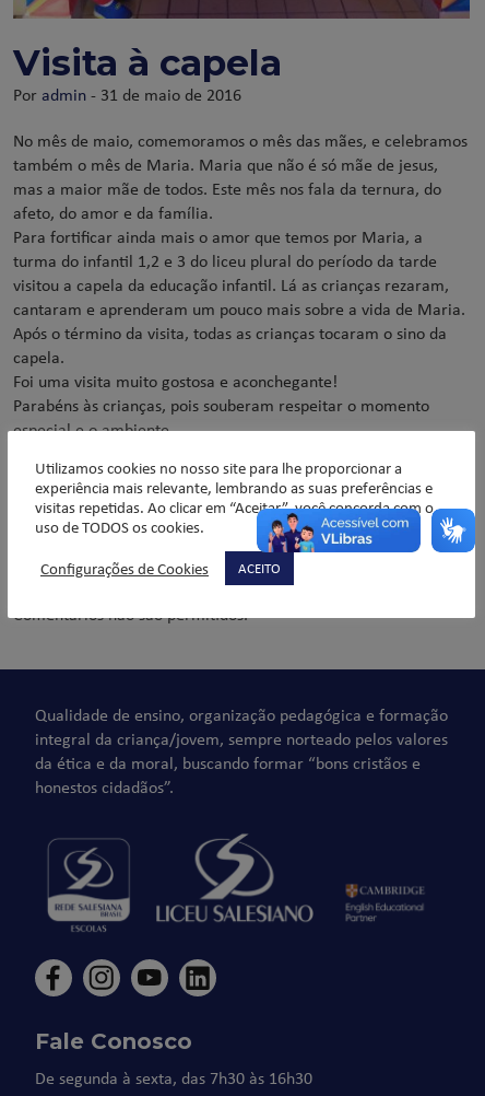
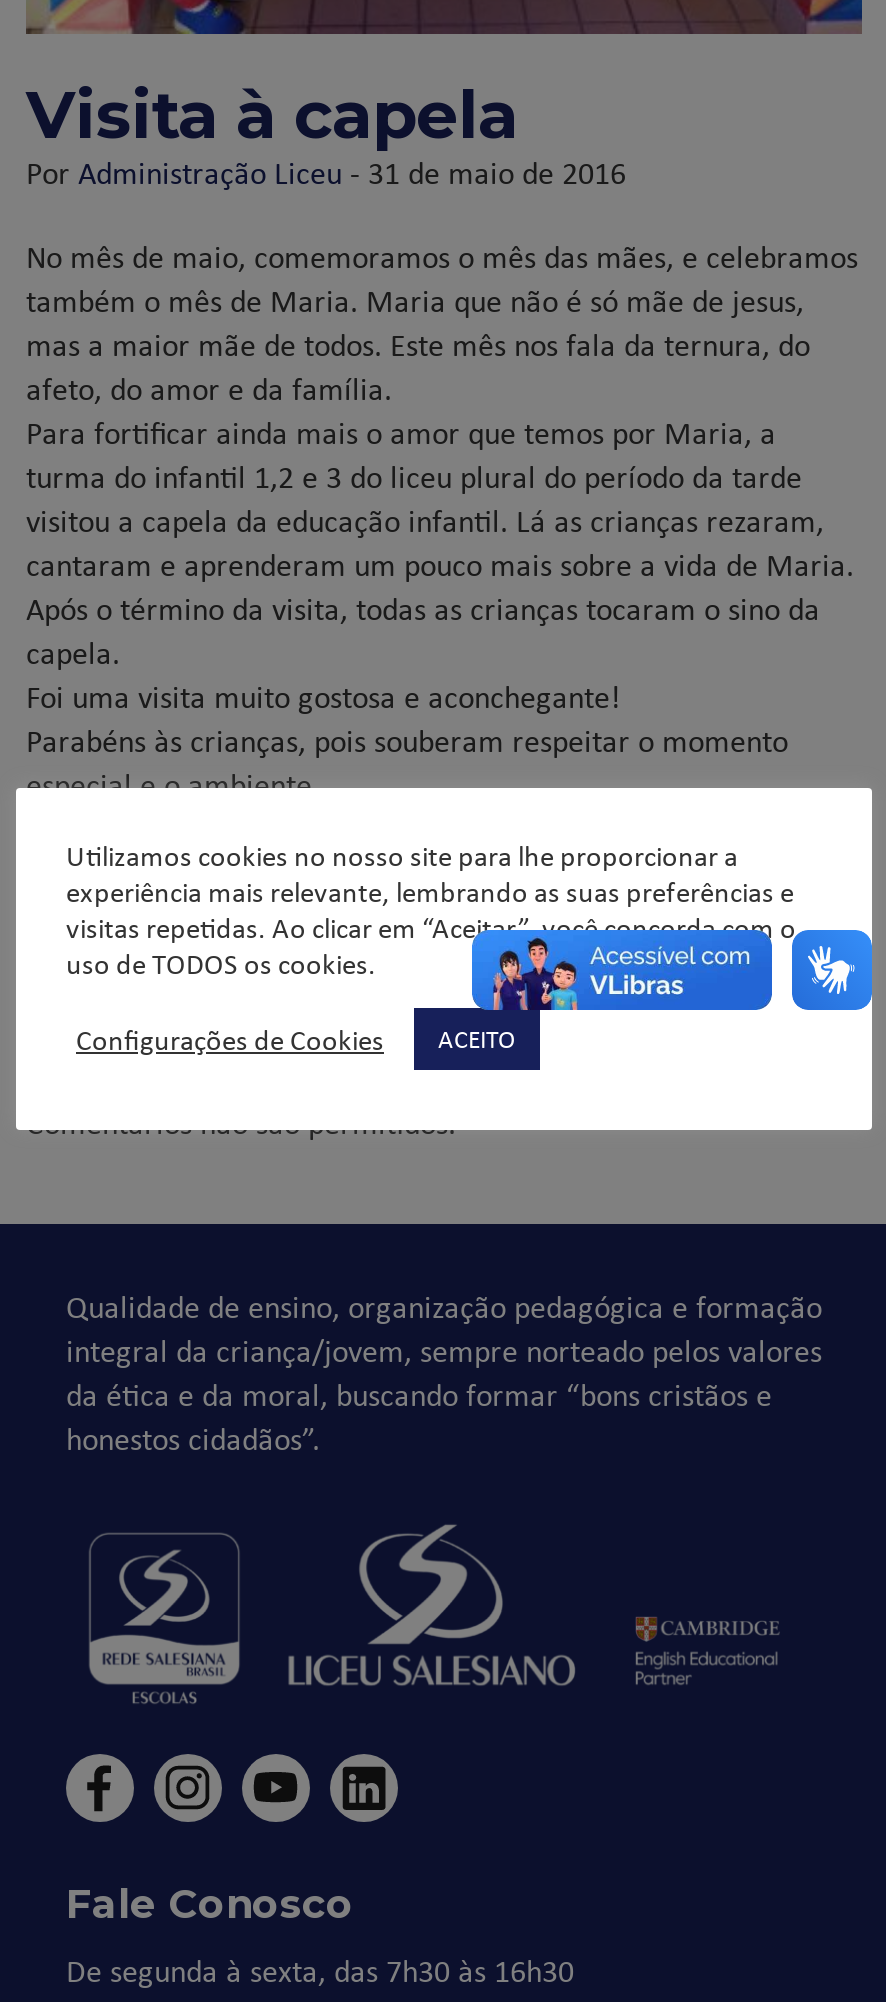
- Por admin - 31 de maio de 2016
+ Por Administração Liceu - 31 de maio de 2016
